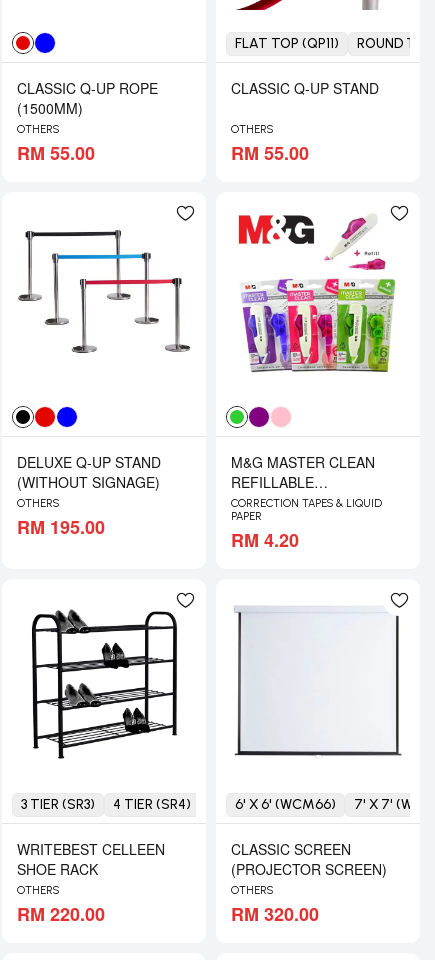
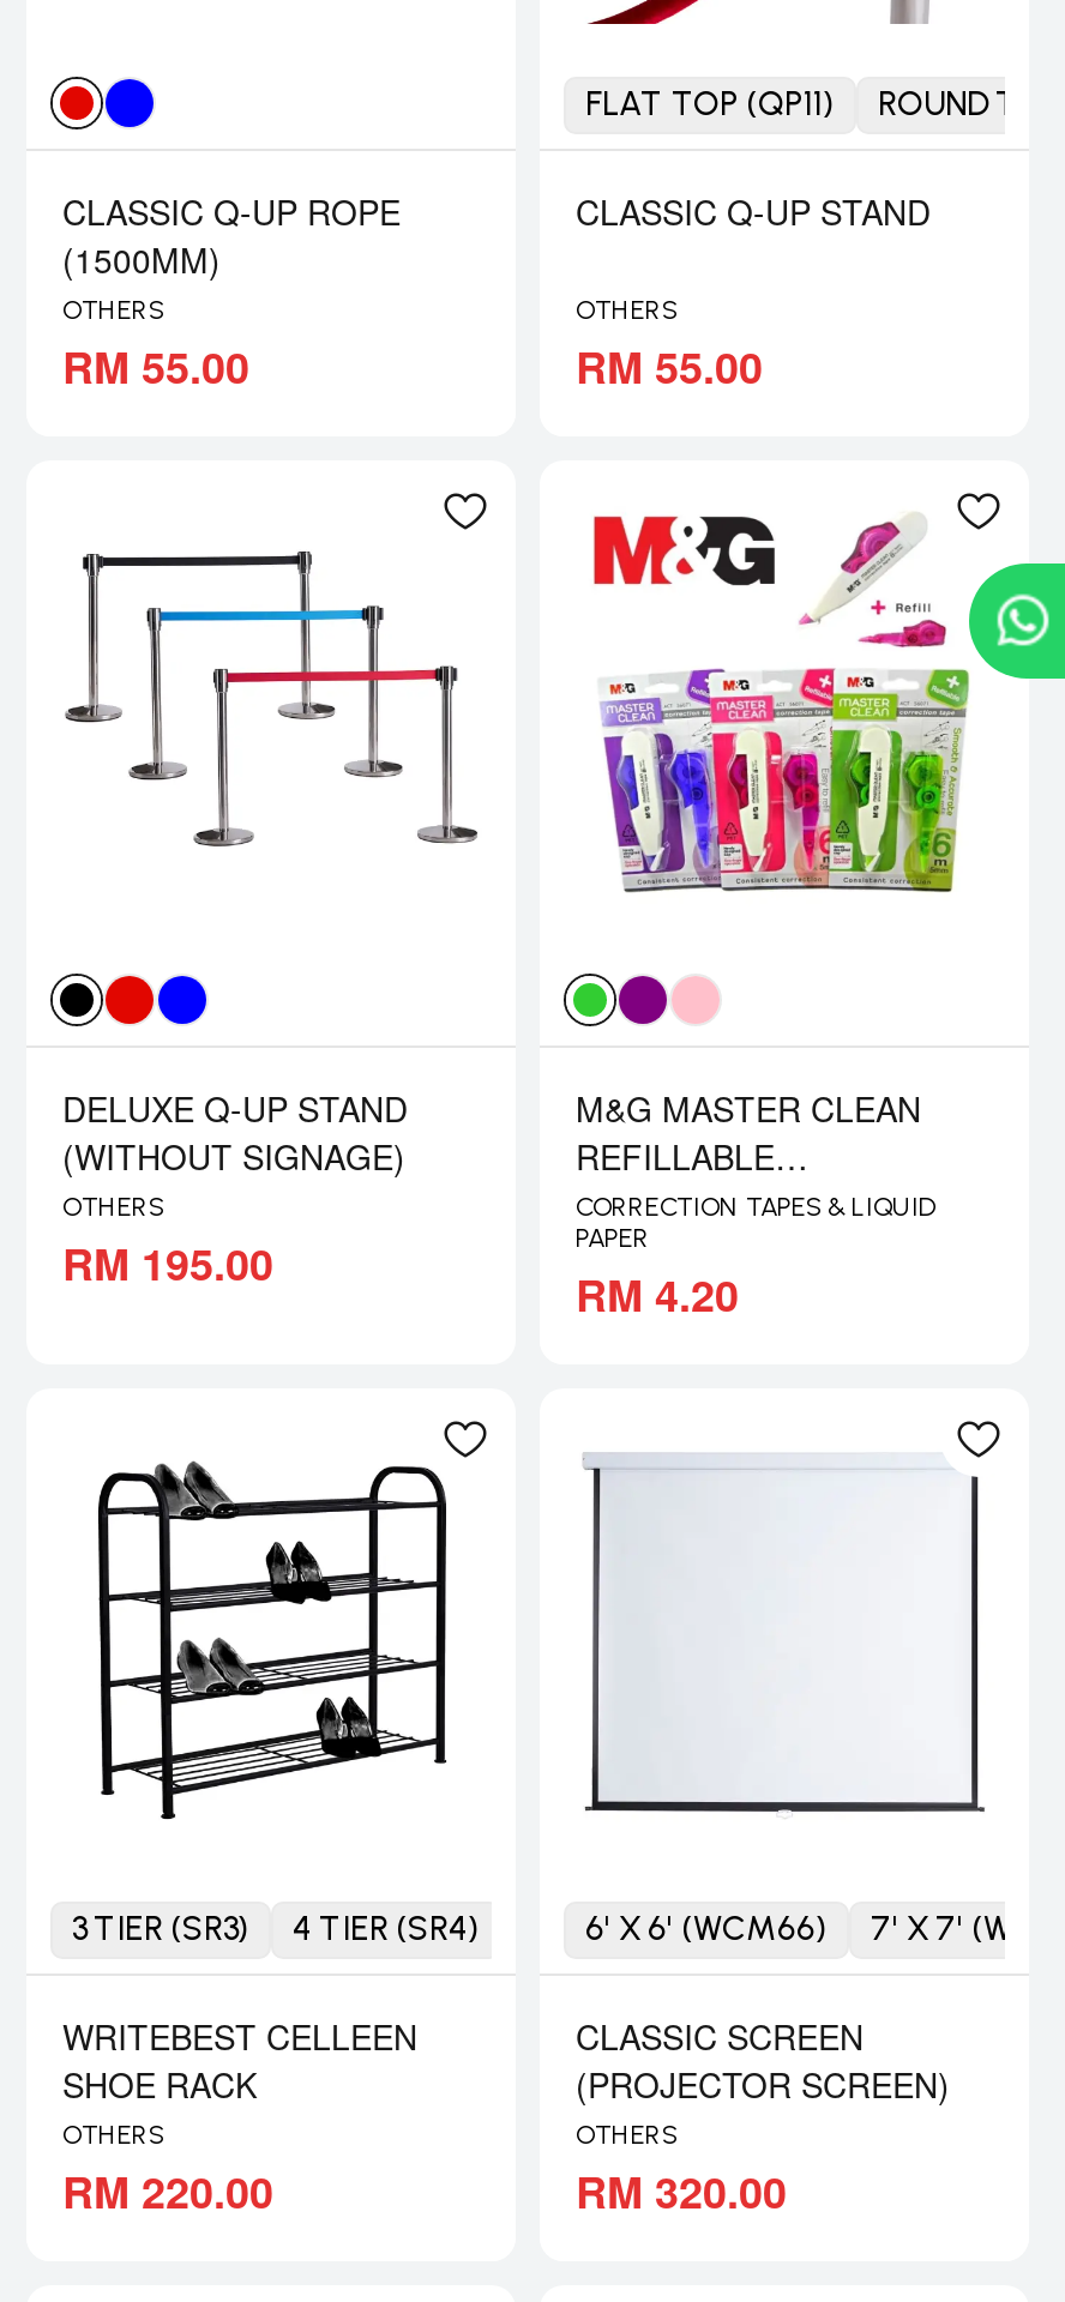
+ [image]
